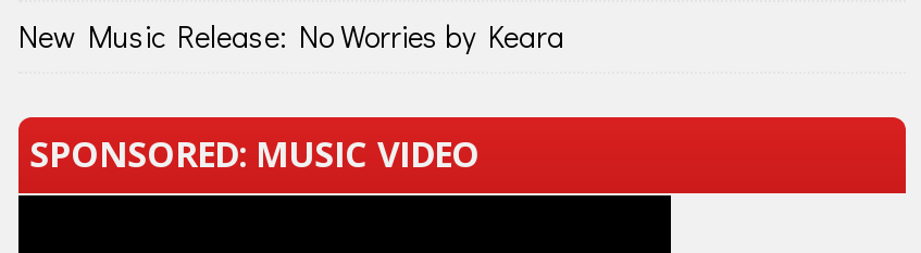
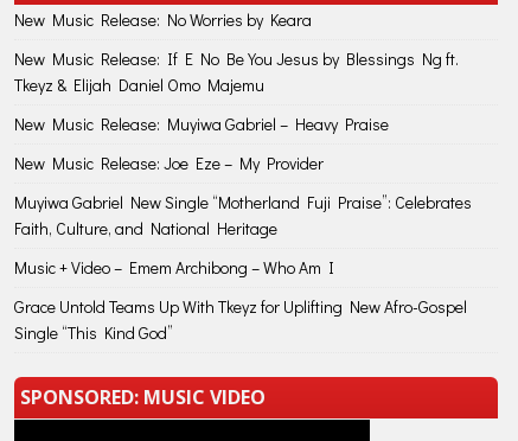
+ New Music Release: If E No Be You Jesus by Blessings Ng ft.
+ Tkeyz & Elijah Daniel Omo Majemu
+ New Music Release: Muyiwa Gabriel – Heavy Praise
+ New Music Release: Joe Eze – My Provider
+ Muyiwa Gabriel New Single “Motherland Fuji Praise”: Celebrates
+ Faith, Culture, and National Heritage
+ Music + Video – Emem Archibong – Who Am I
+ Grace Untold Teams Up With Tkeyz for Uplifting New Afro-Gospel
+ Single “This Kind God”
